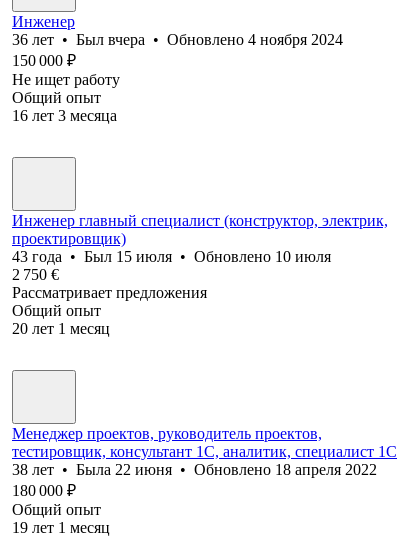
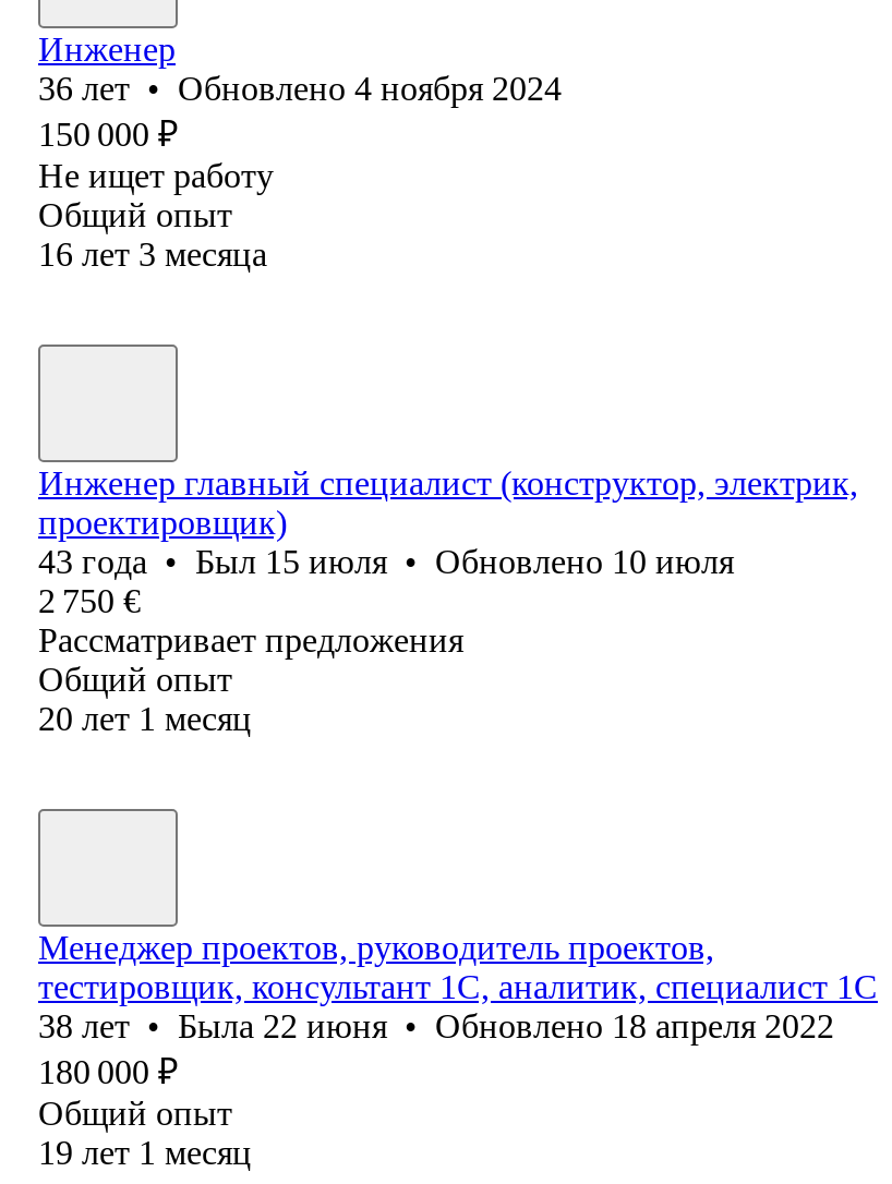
- 36 лет • Был вчера • Обновлено 4 ноября 2024
+ 36 лет • Обновлено 4 ноября 2024
